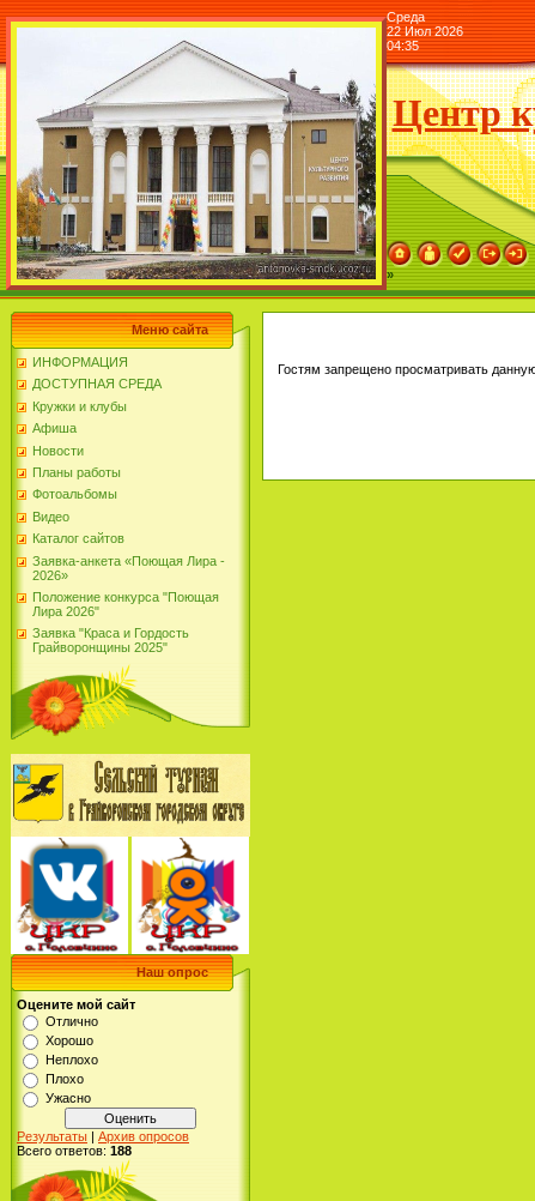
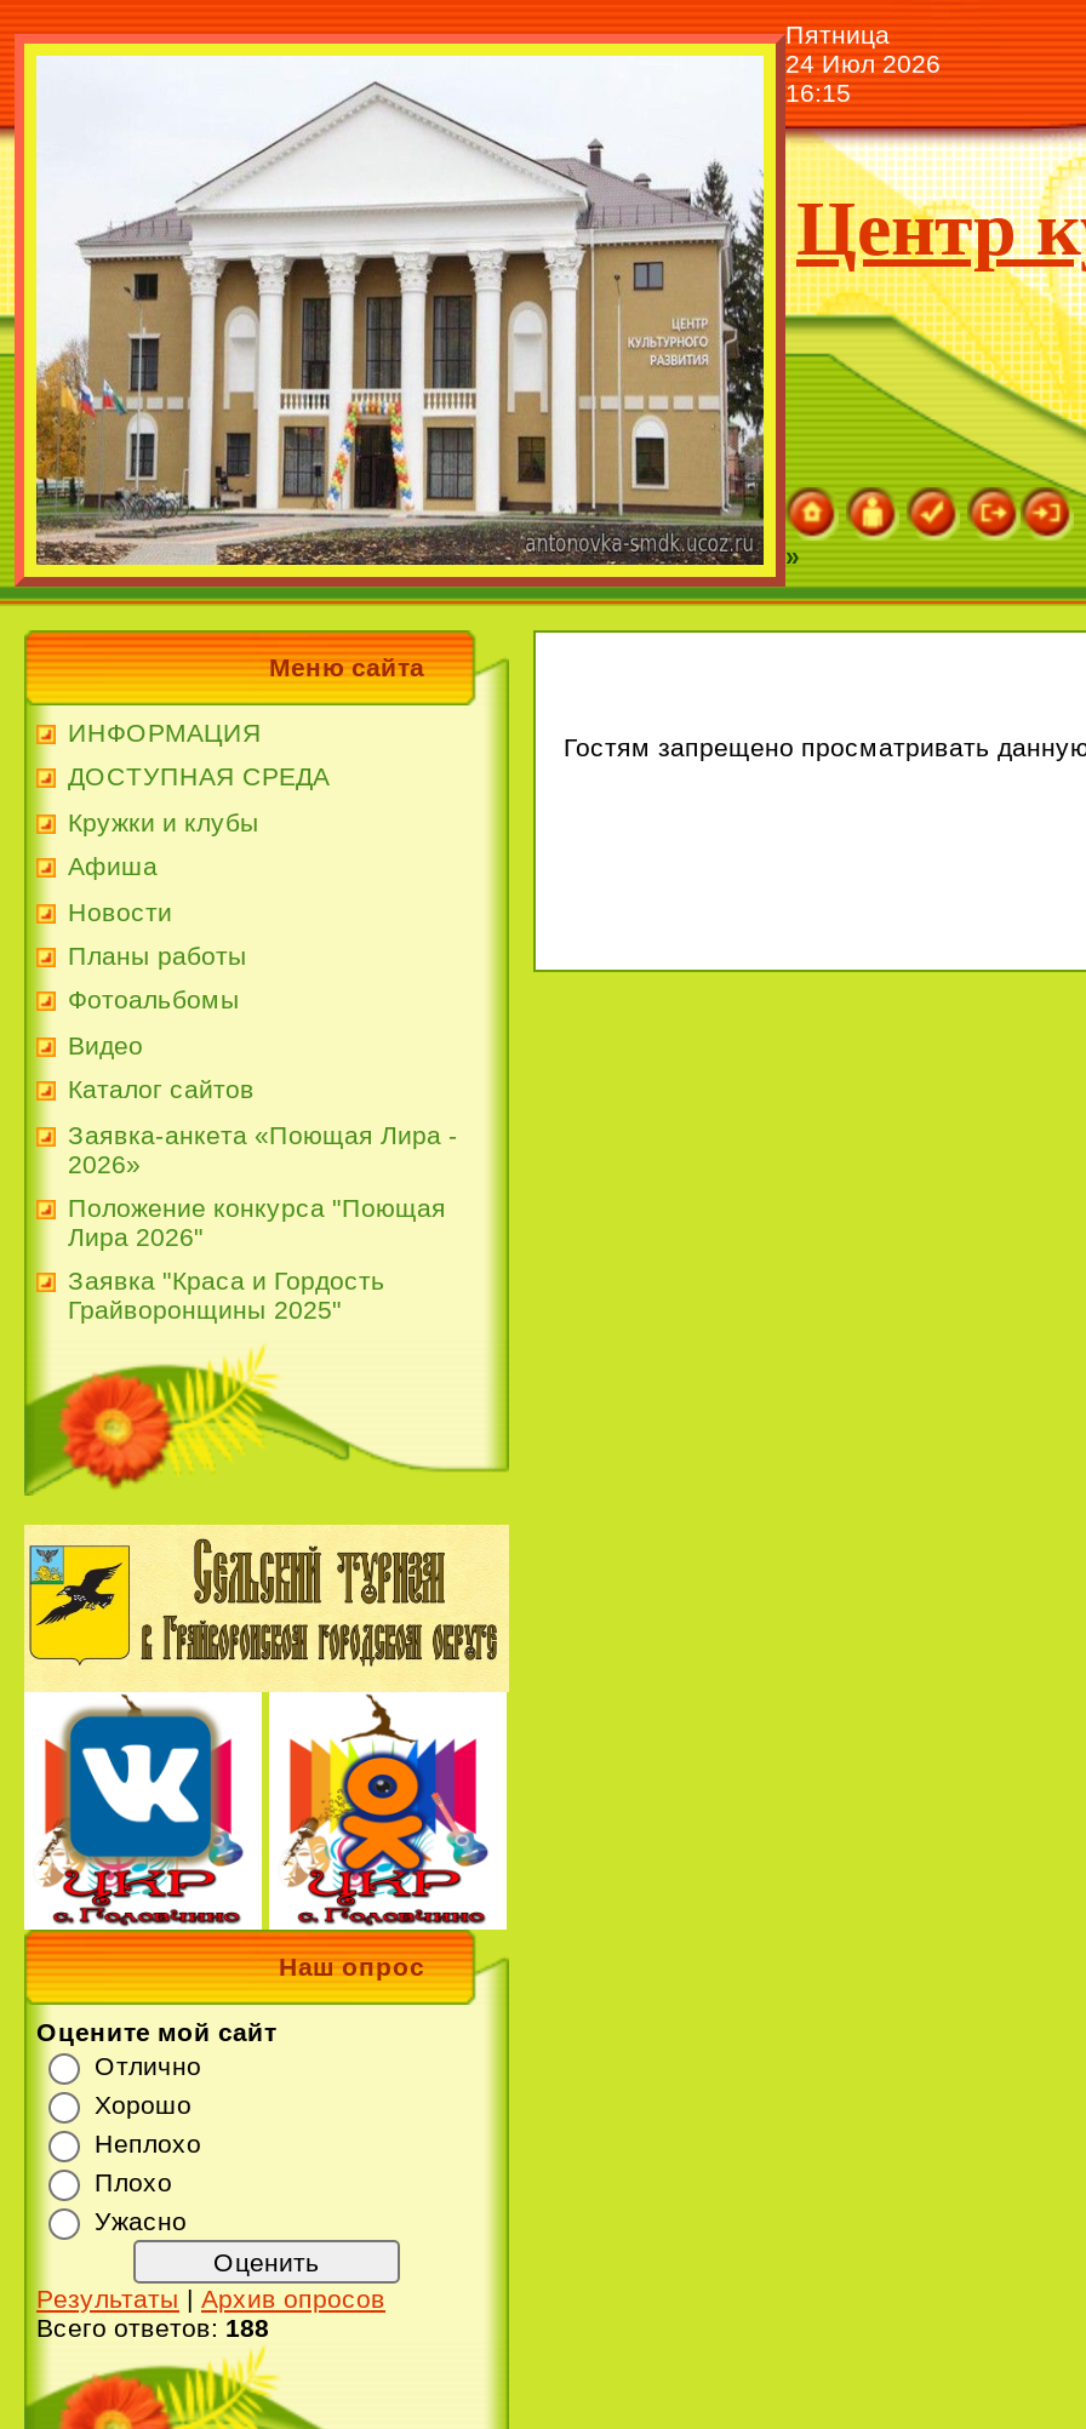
- Среда
- 22 Июл 2026
- 04:35
+ Пятница
+ 24 Июл 2026
+ 16:15
